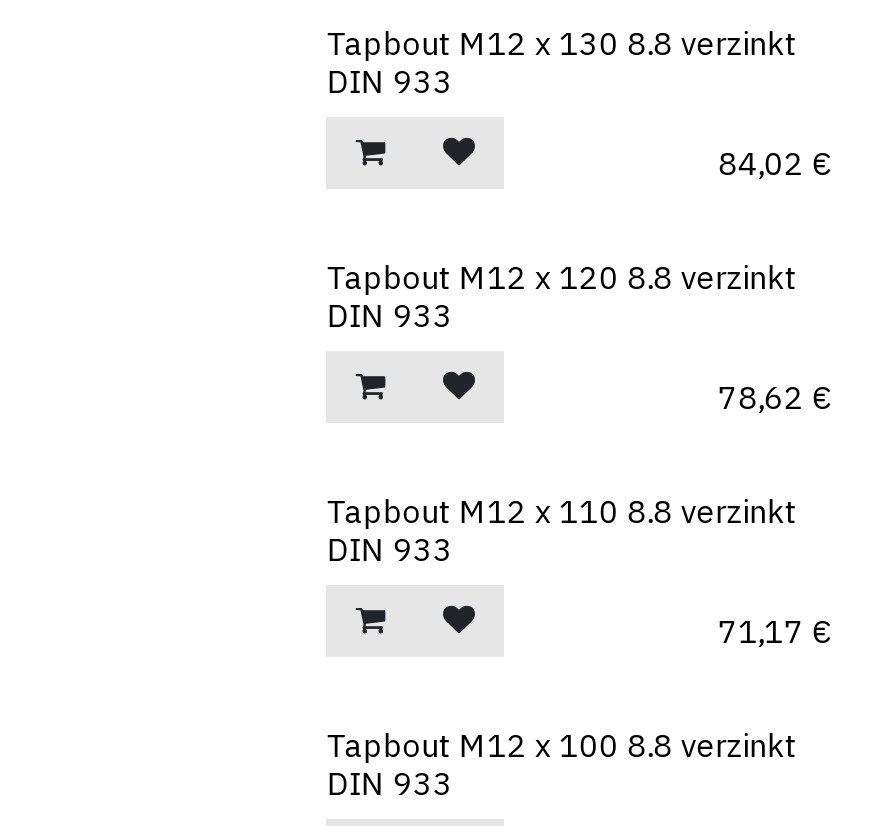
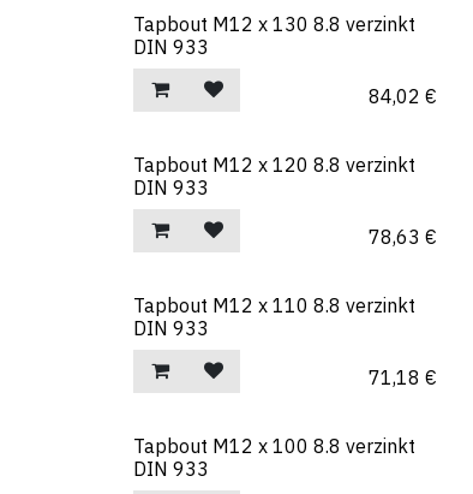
- 78,62 €
+ 78,63 €

- 71,17 €
+ 71,18 €
